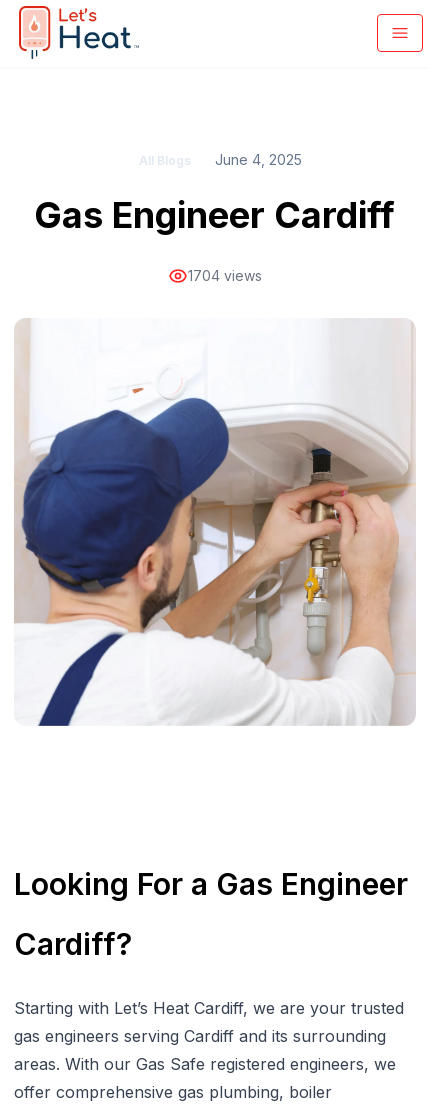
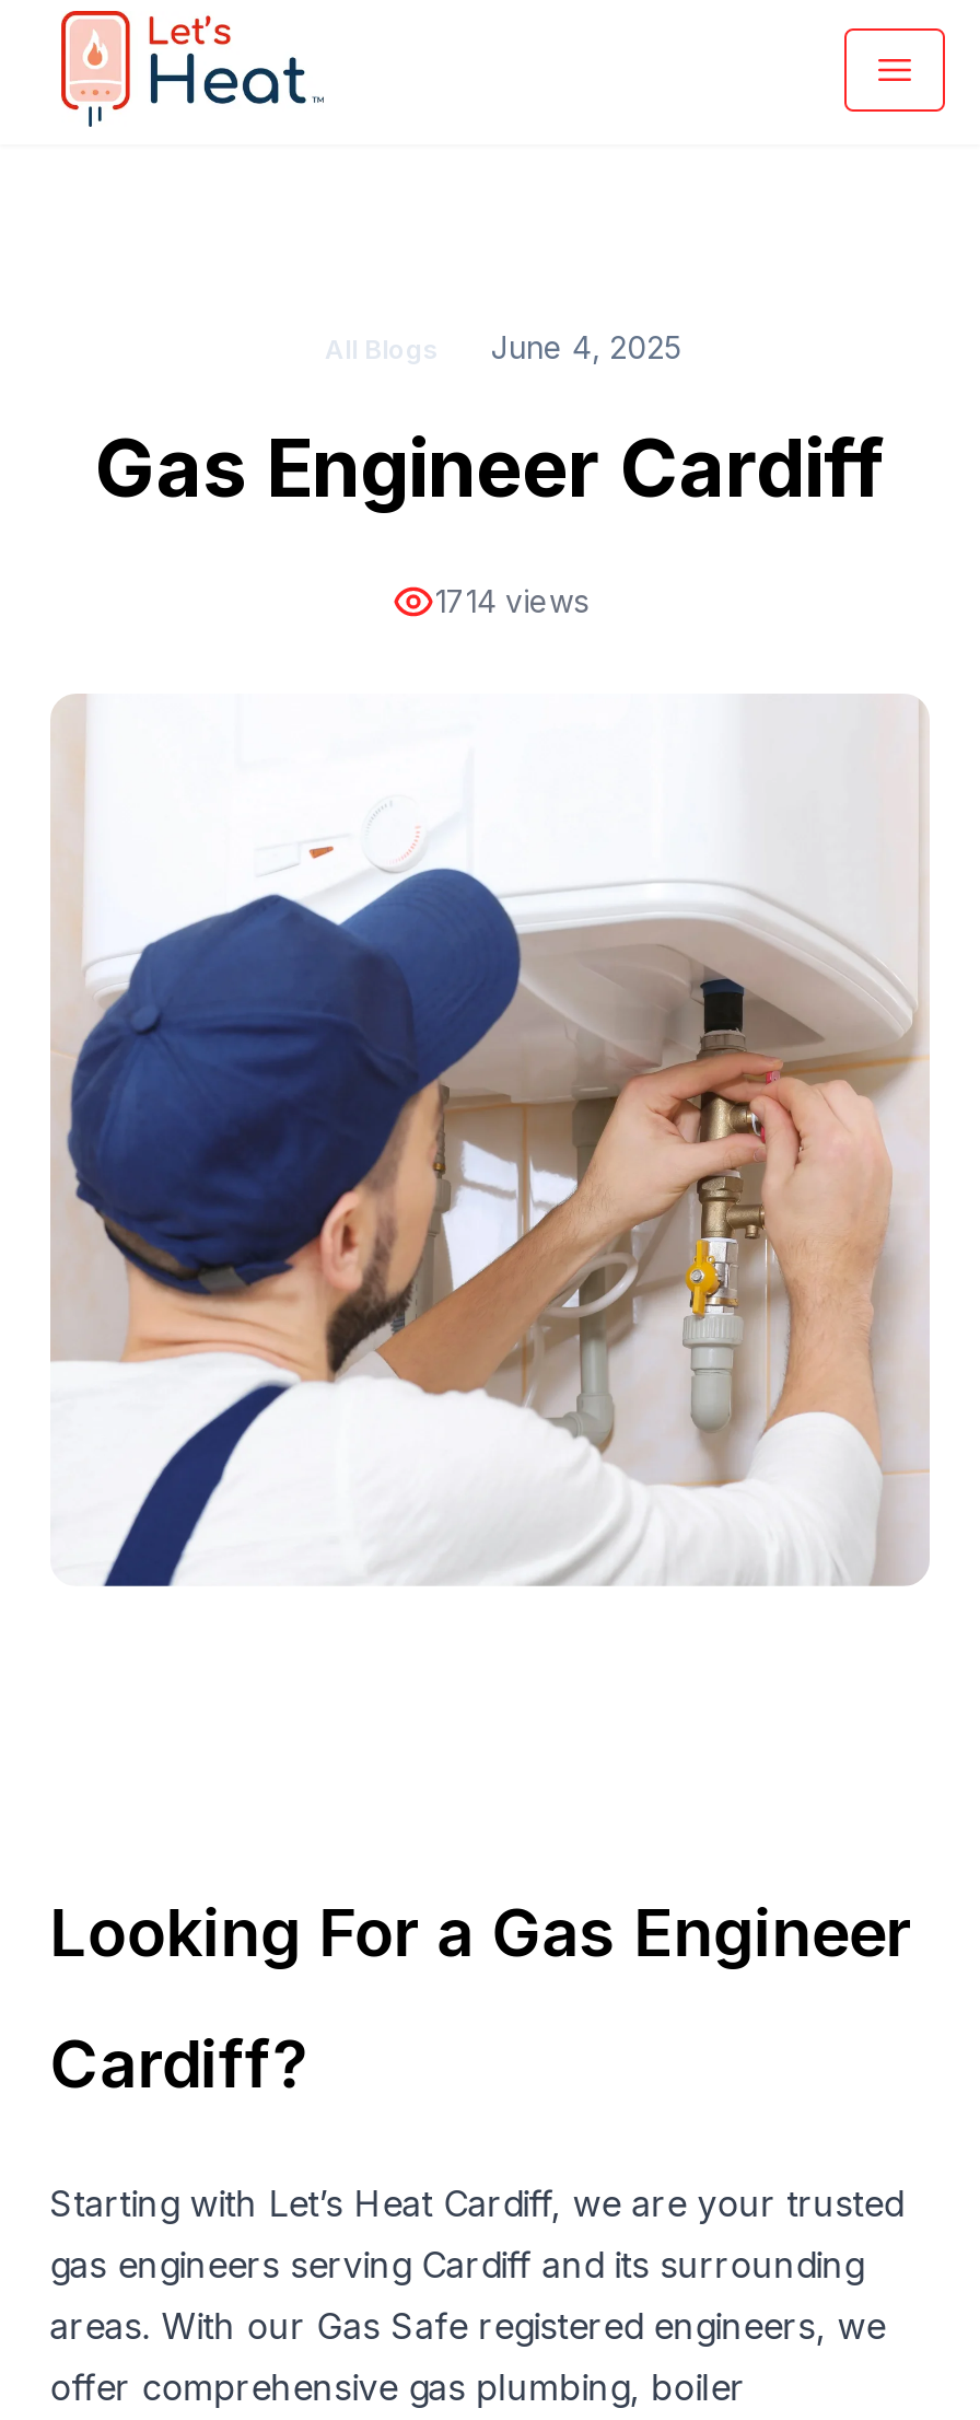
- 1704 views
+ 1714 views
